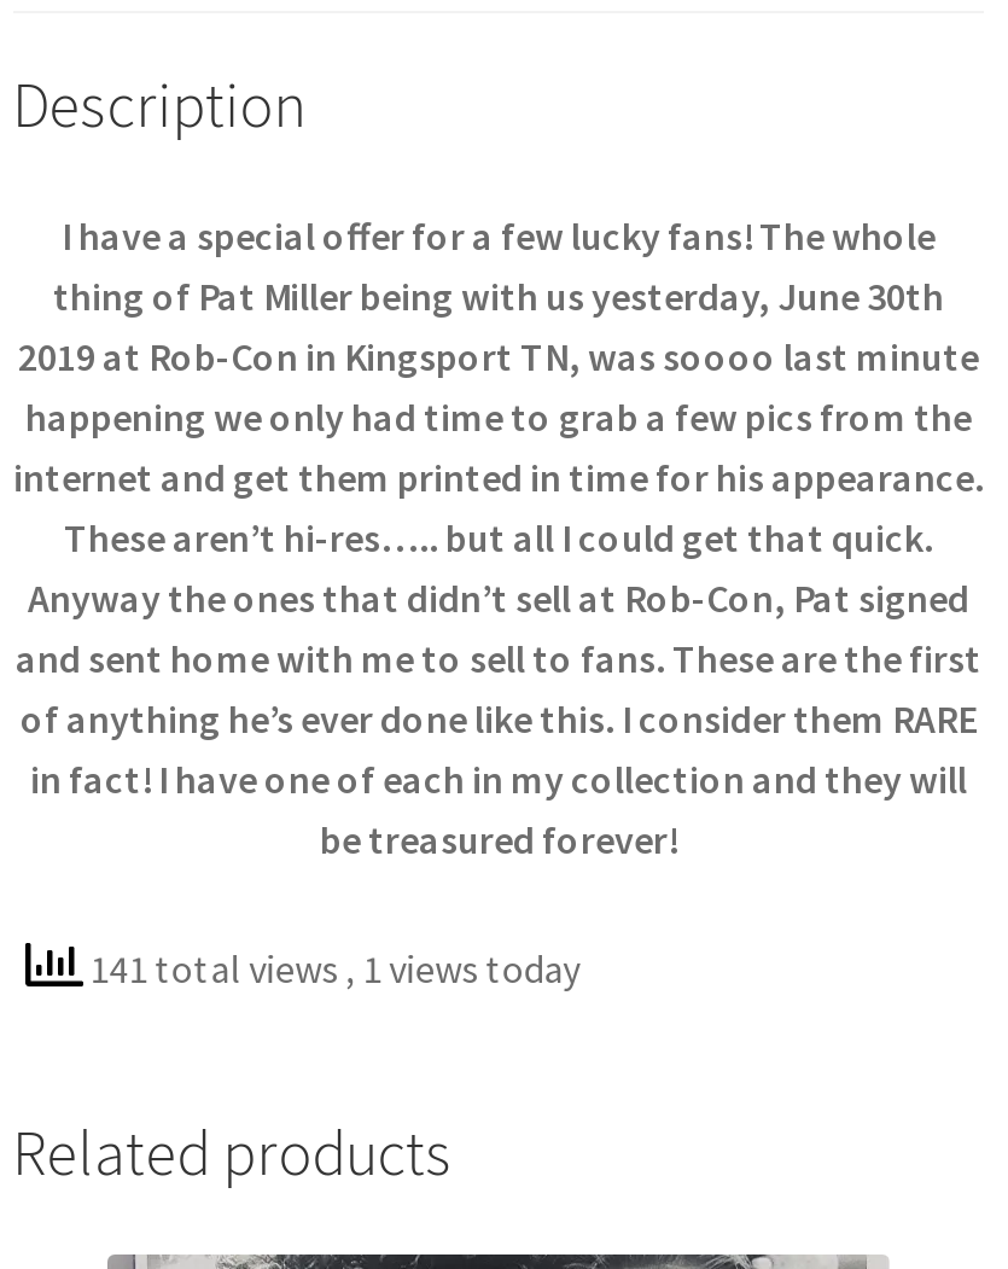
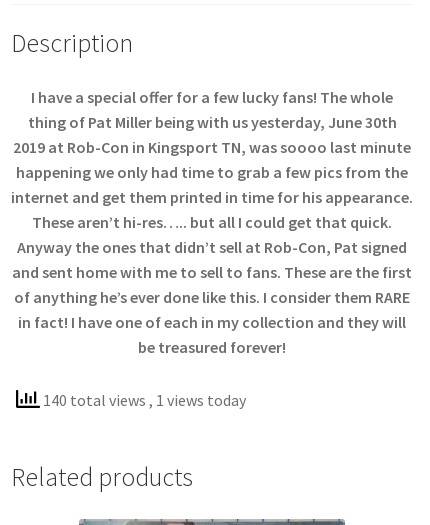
- 141 total views, 1 views today
+ 140 total views, 1 views today
